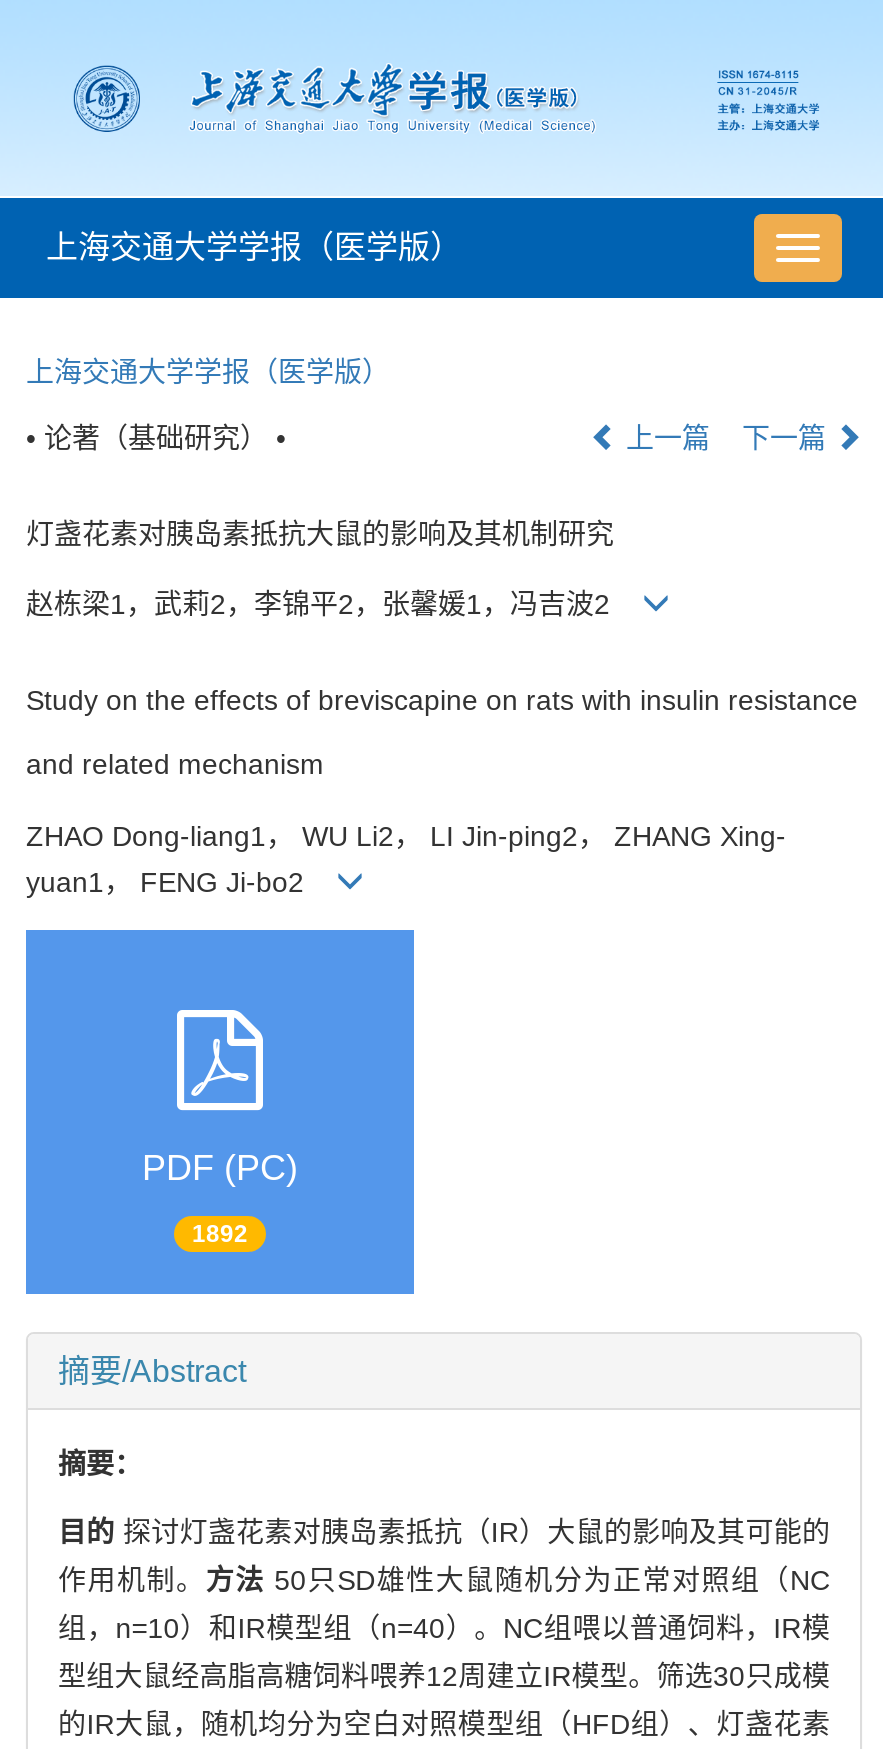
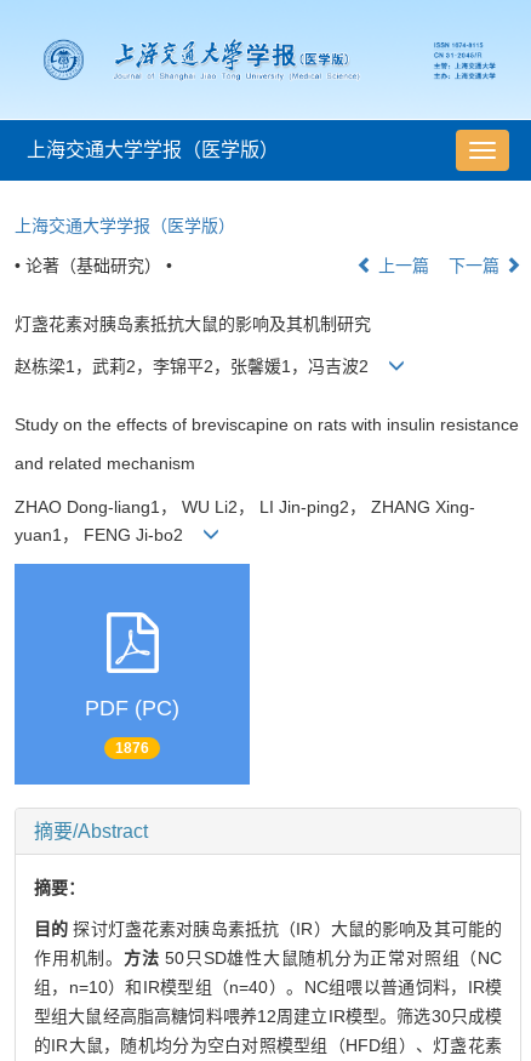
- 1892
+ 1876
